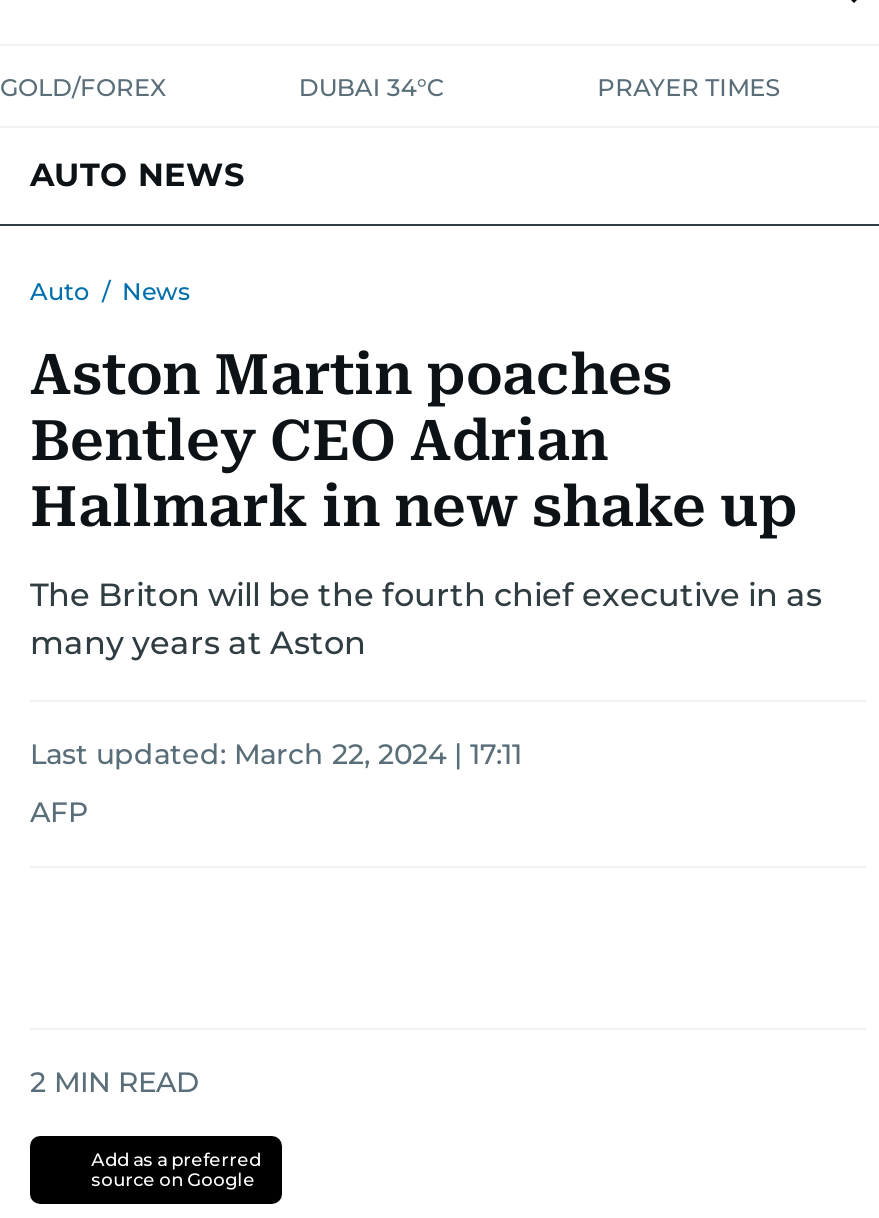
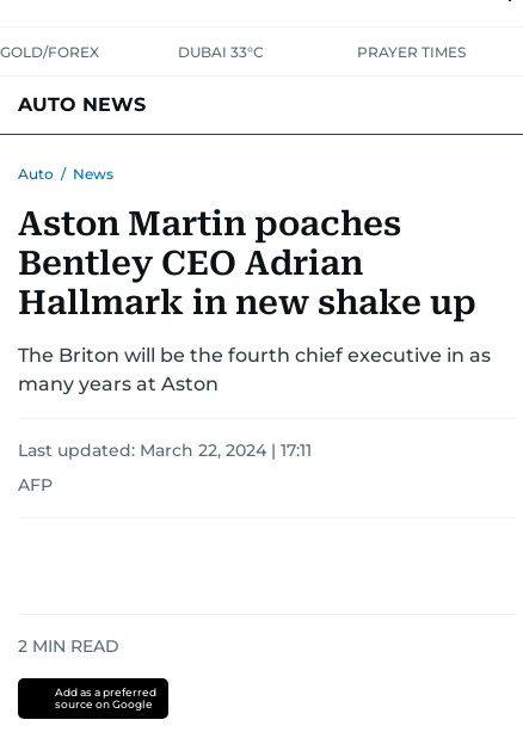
- DUBAI 34°C
+ DUBAI 33°C
